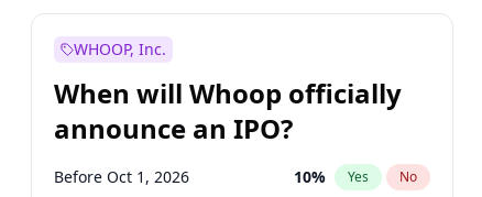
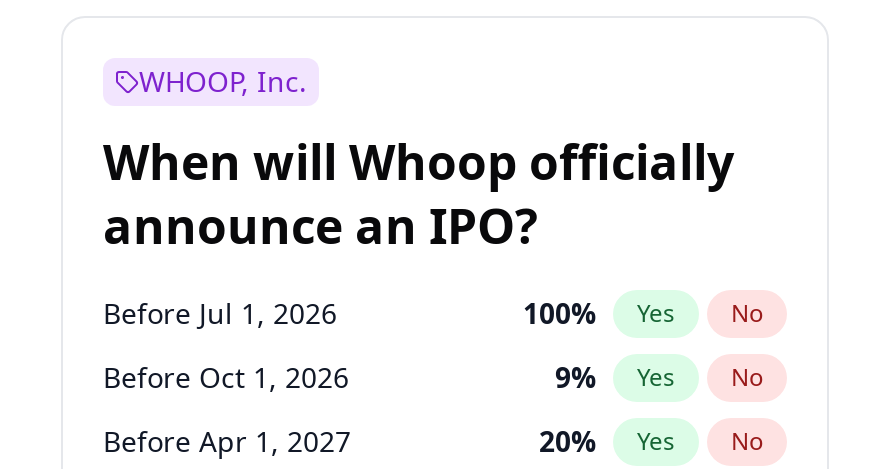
+ Before Jul 1, 2026
+ 100%
+ Yes
+ No

- 10%
+ 9%
+ Yes
+ No
+ Before Apr 1, 2027
+ 20%
